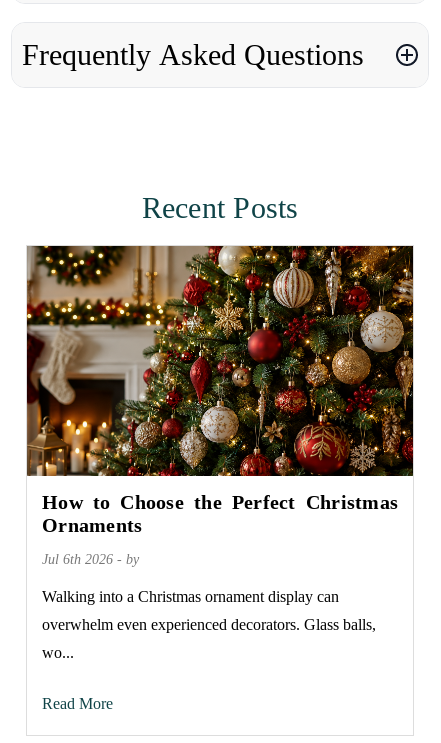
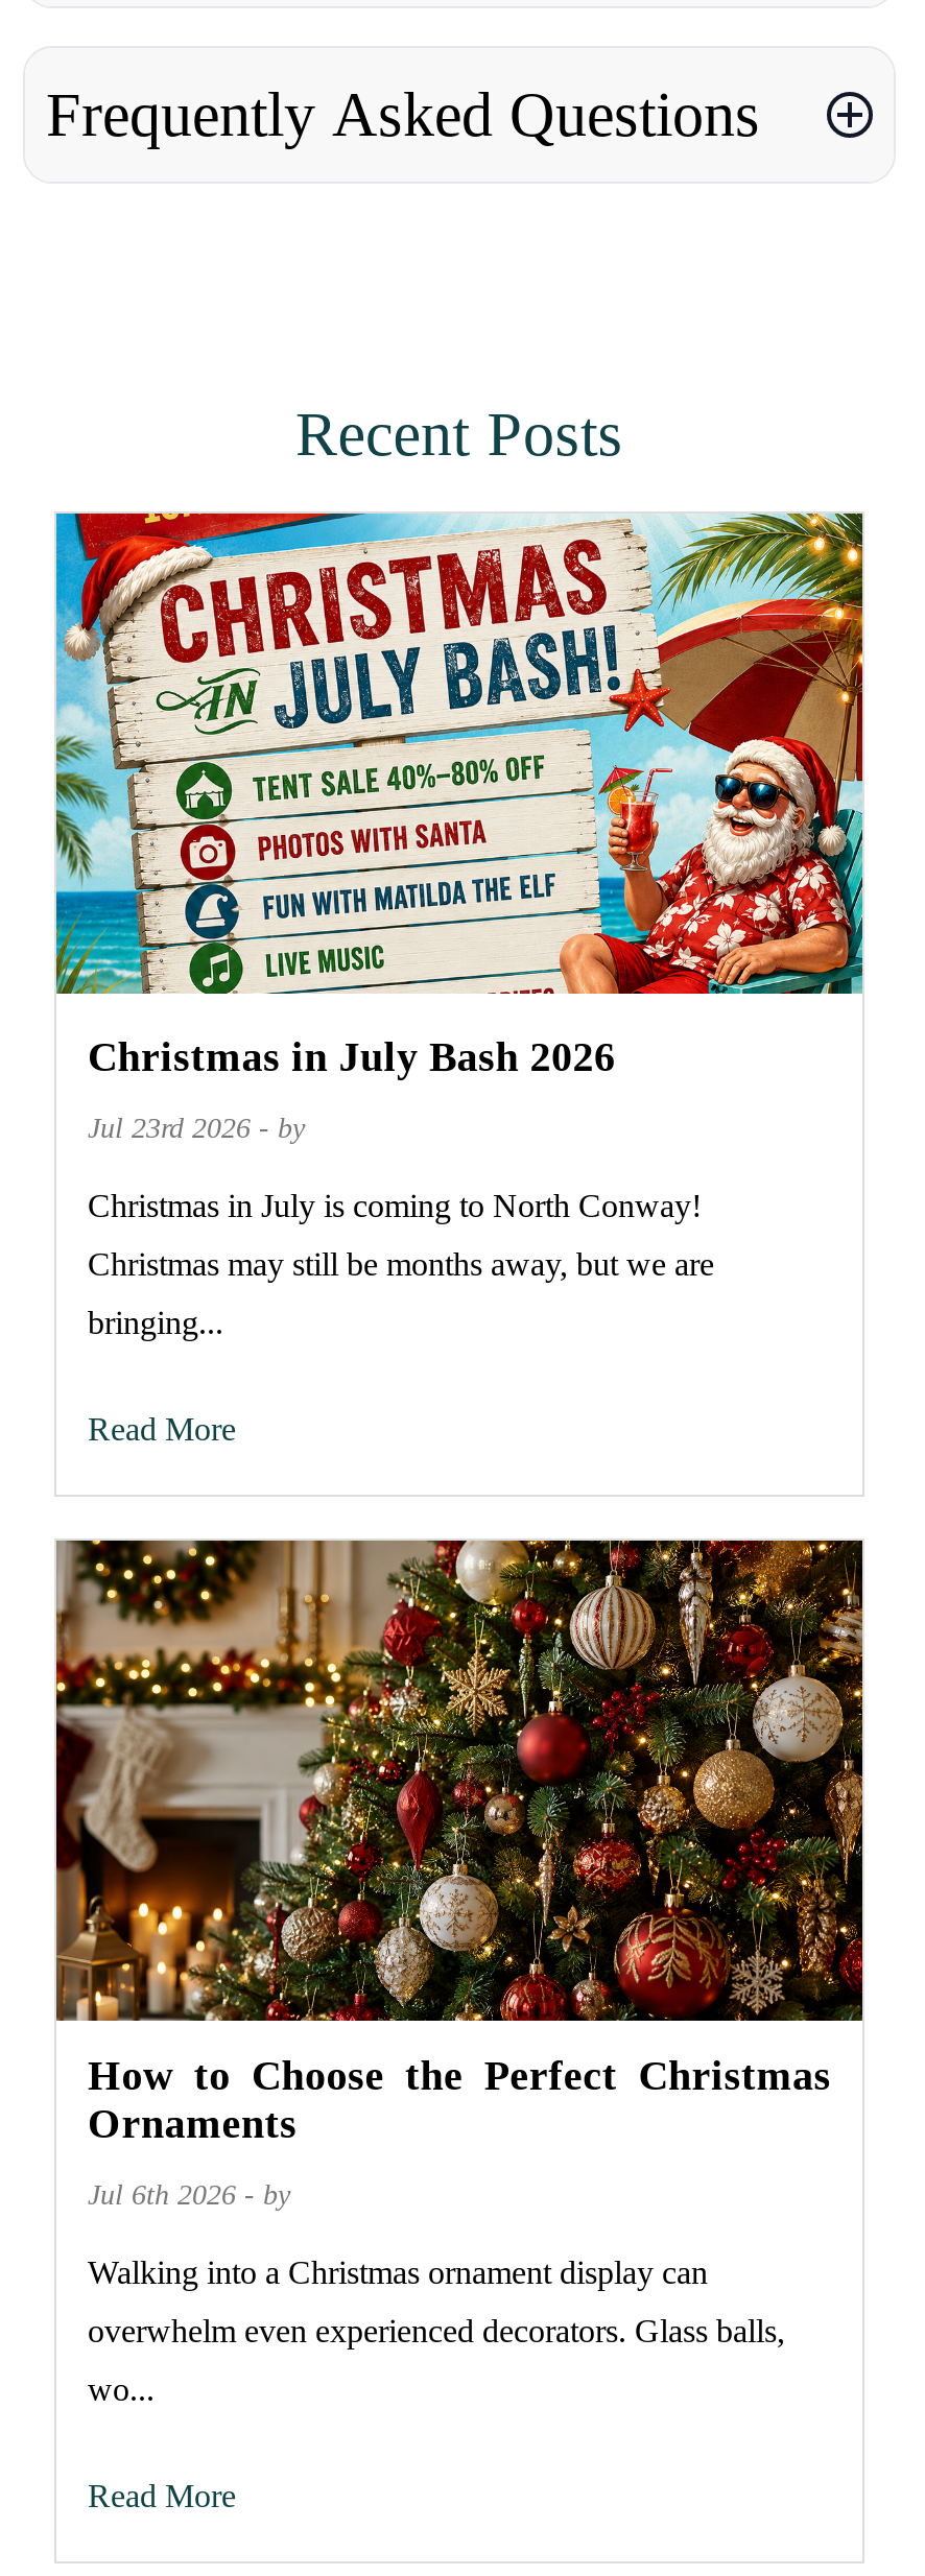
+ [image]
+ Christmas in July Bash 2026
+ Jul 23rd 2026 - by
+ Christmas in July is coming to North Conway!
+ Christmas may still be months away, but we are
+ bringing...
+ Read More
